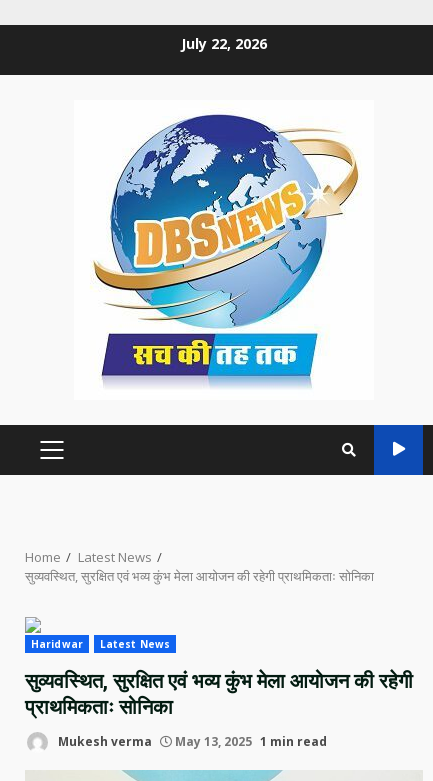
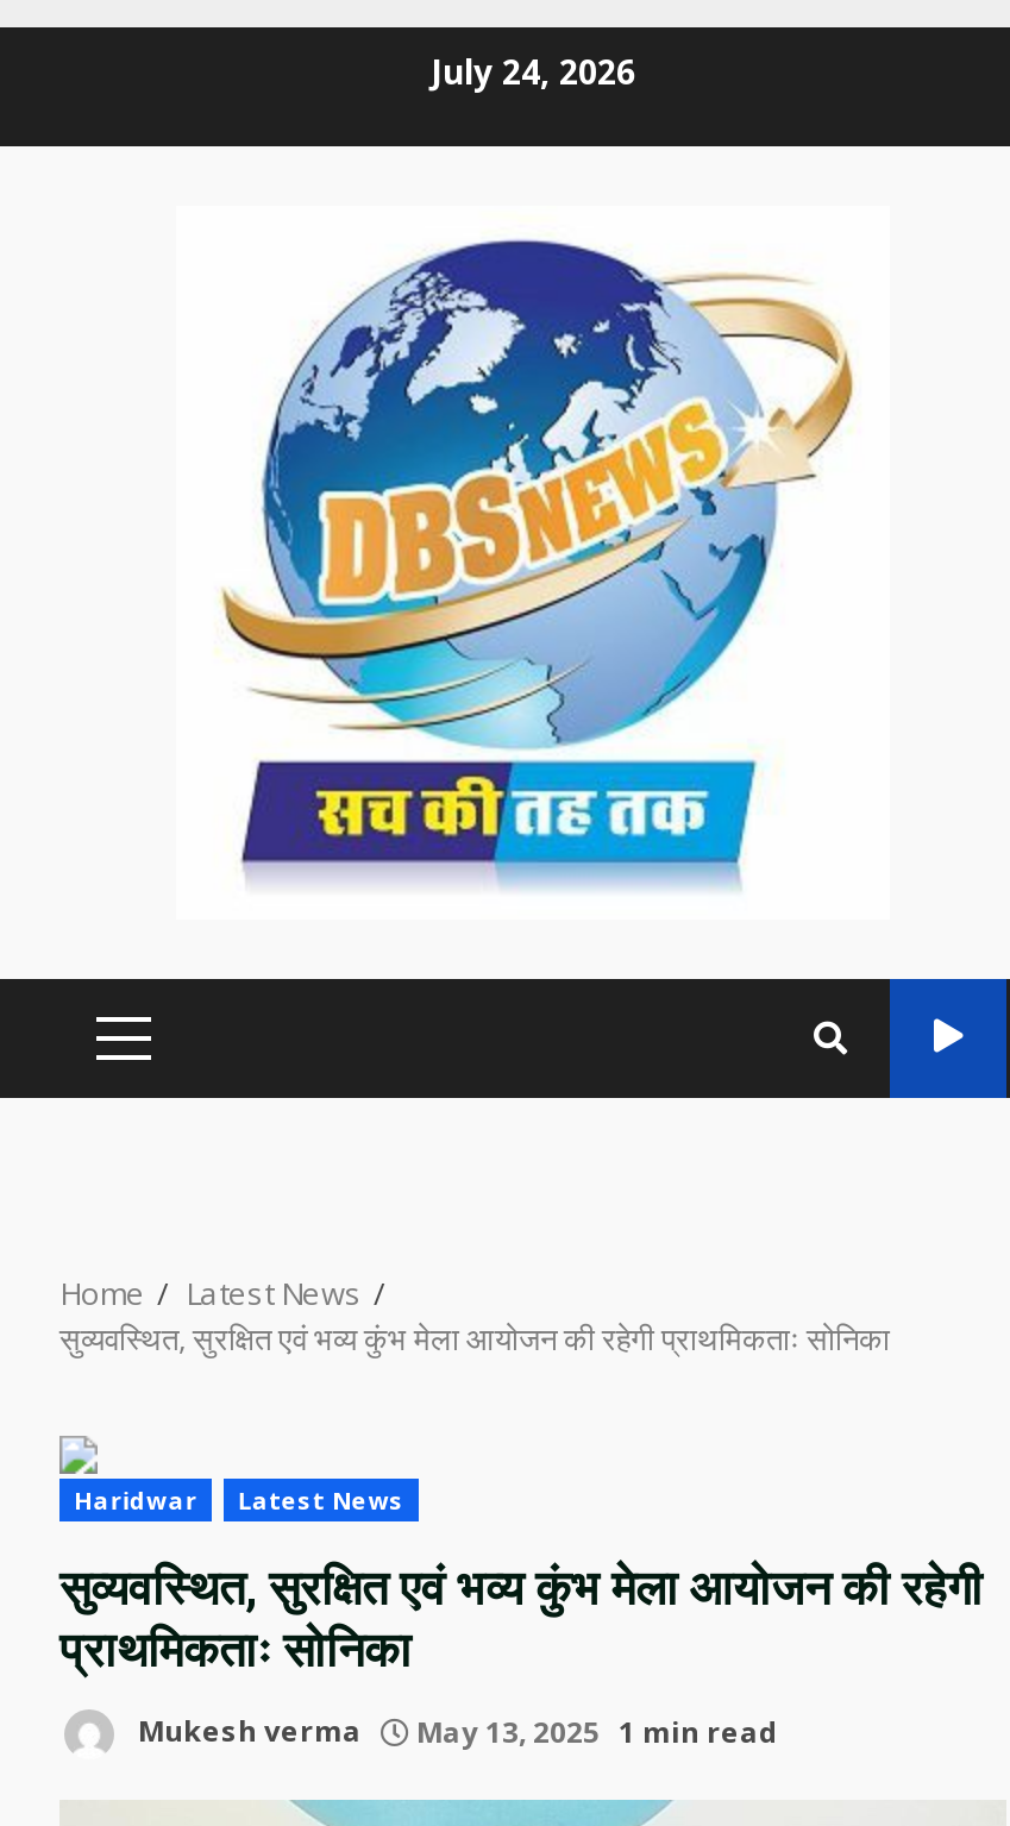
- July 22, 2026
+ July 24, 2026
